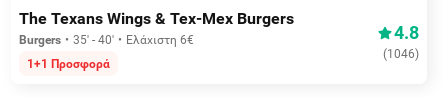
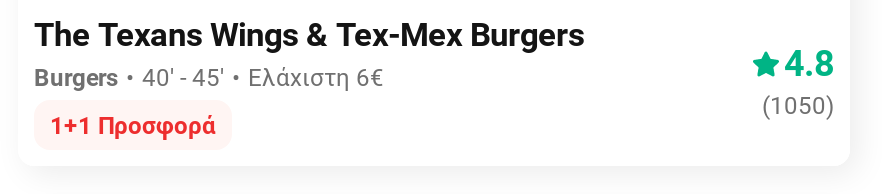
- Burgers 35' - 40' Ελάχιστη 6€
+ Burgers 40' - 45' Ελάχιστη 6€

- (1046)
+ (1050)
